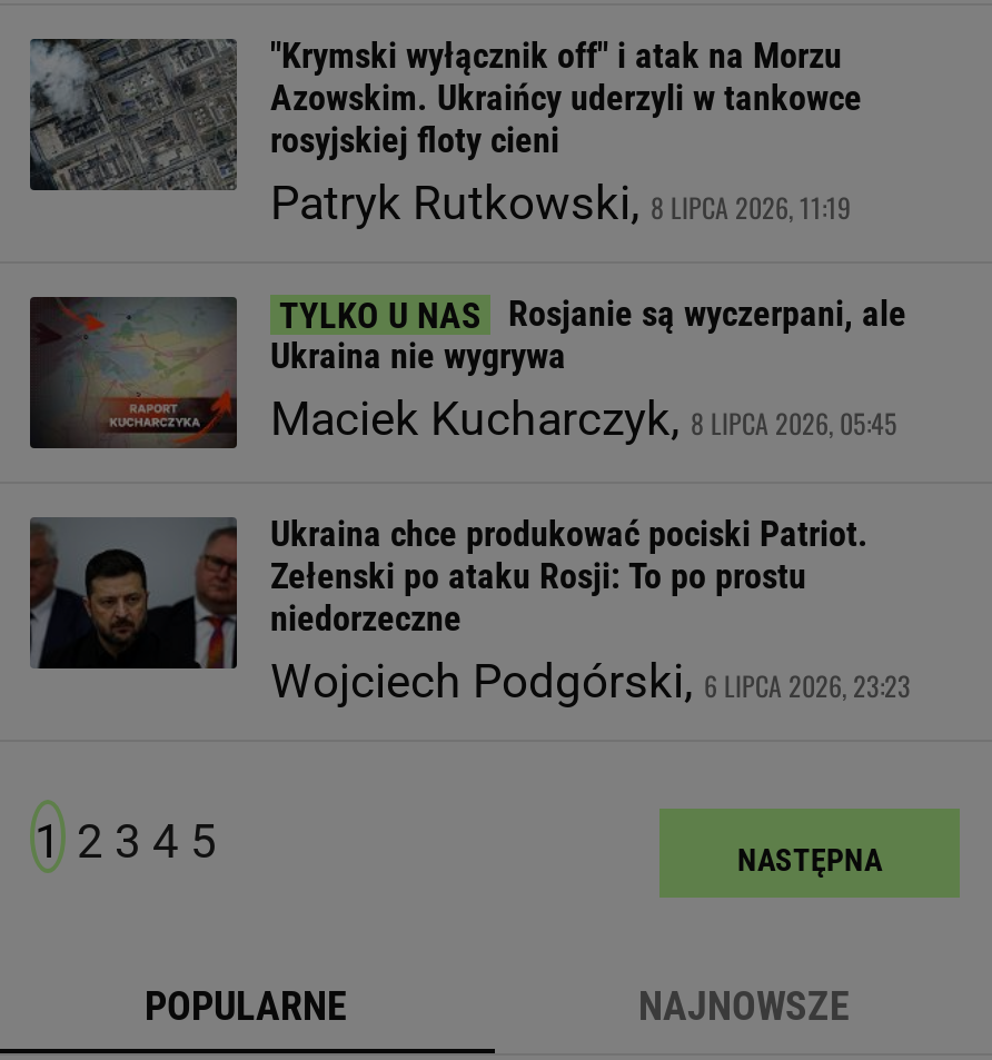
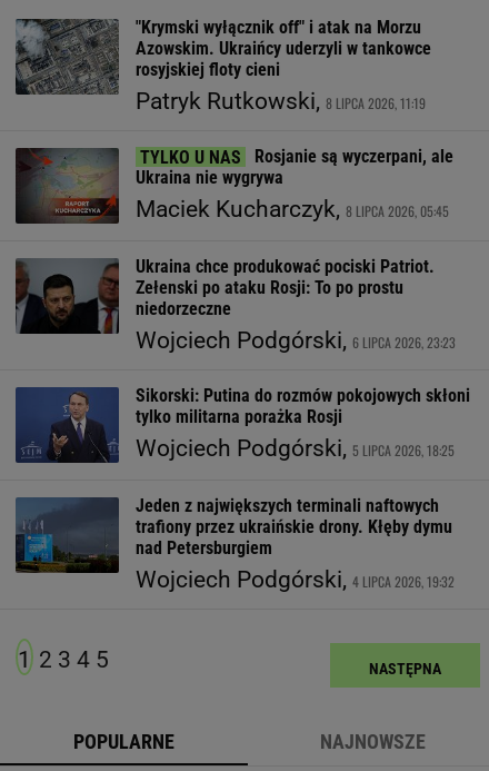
+ [image]
+ Sikorski: Putina do rozmów pokojowych skłoni
+ tylko militarna porażka Rosji
+ Wojciech Podgórski, 5 LIPCA 2026, 18:25
+ Jeden z największych terminali naftowych
+ trafiony przez ukraińskie drony. Kłęby dymu
+ nad Petersburgiem
+ Wojciech Podgórski, 4 LIPCA 2026, 19:32

+ [image]
